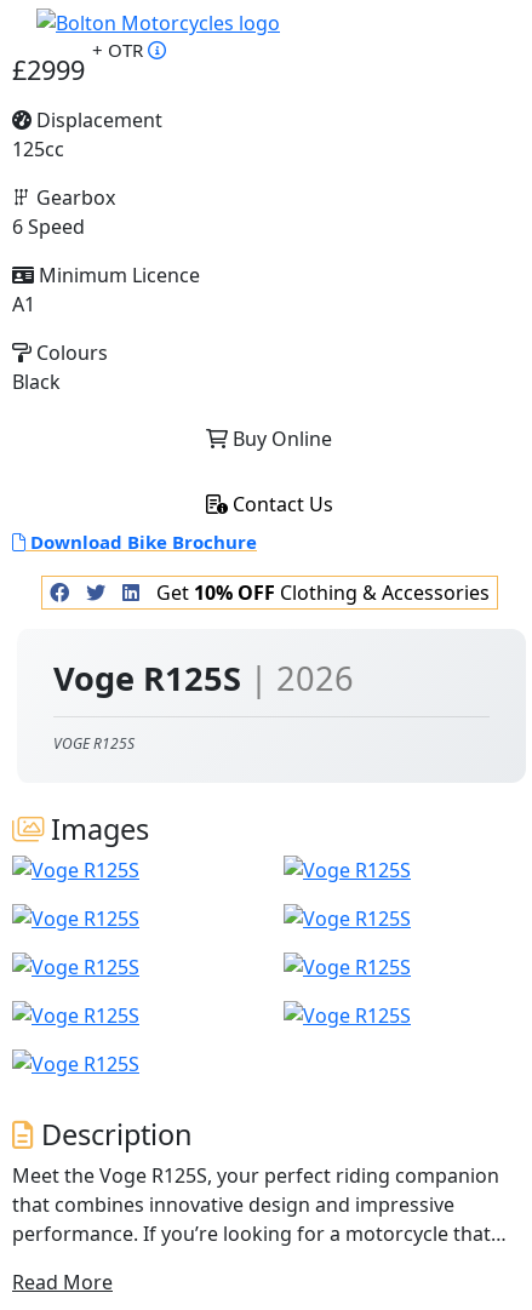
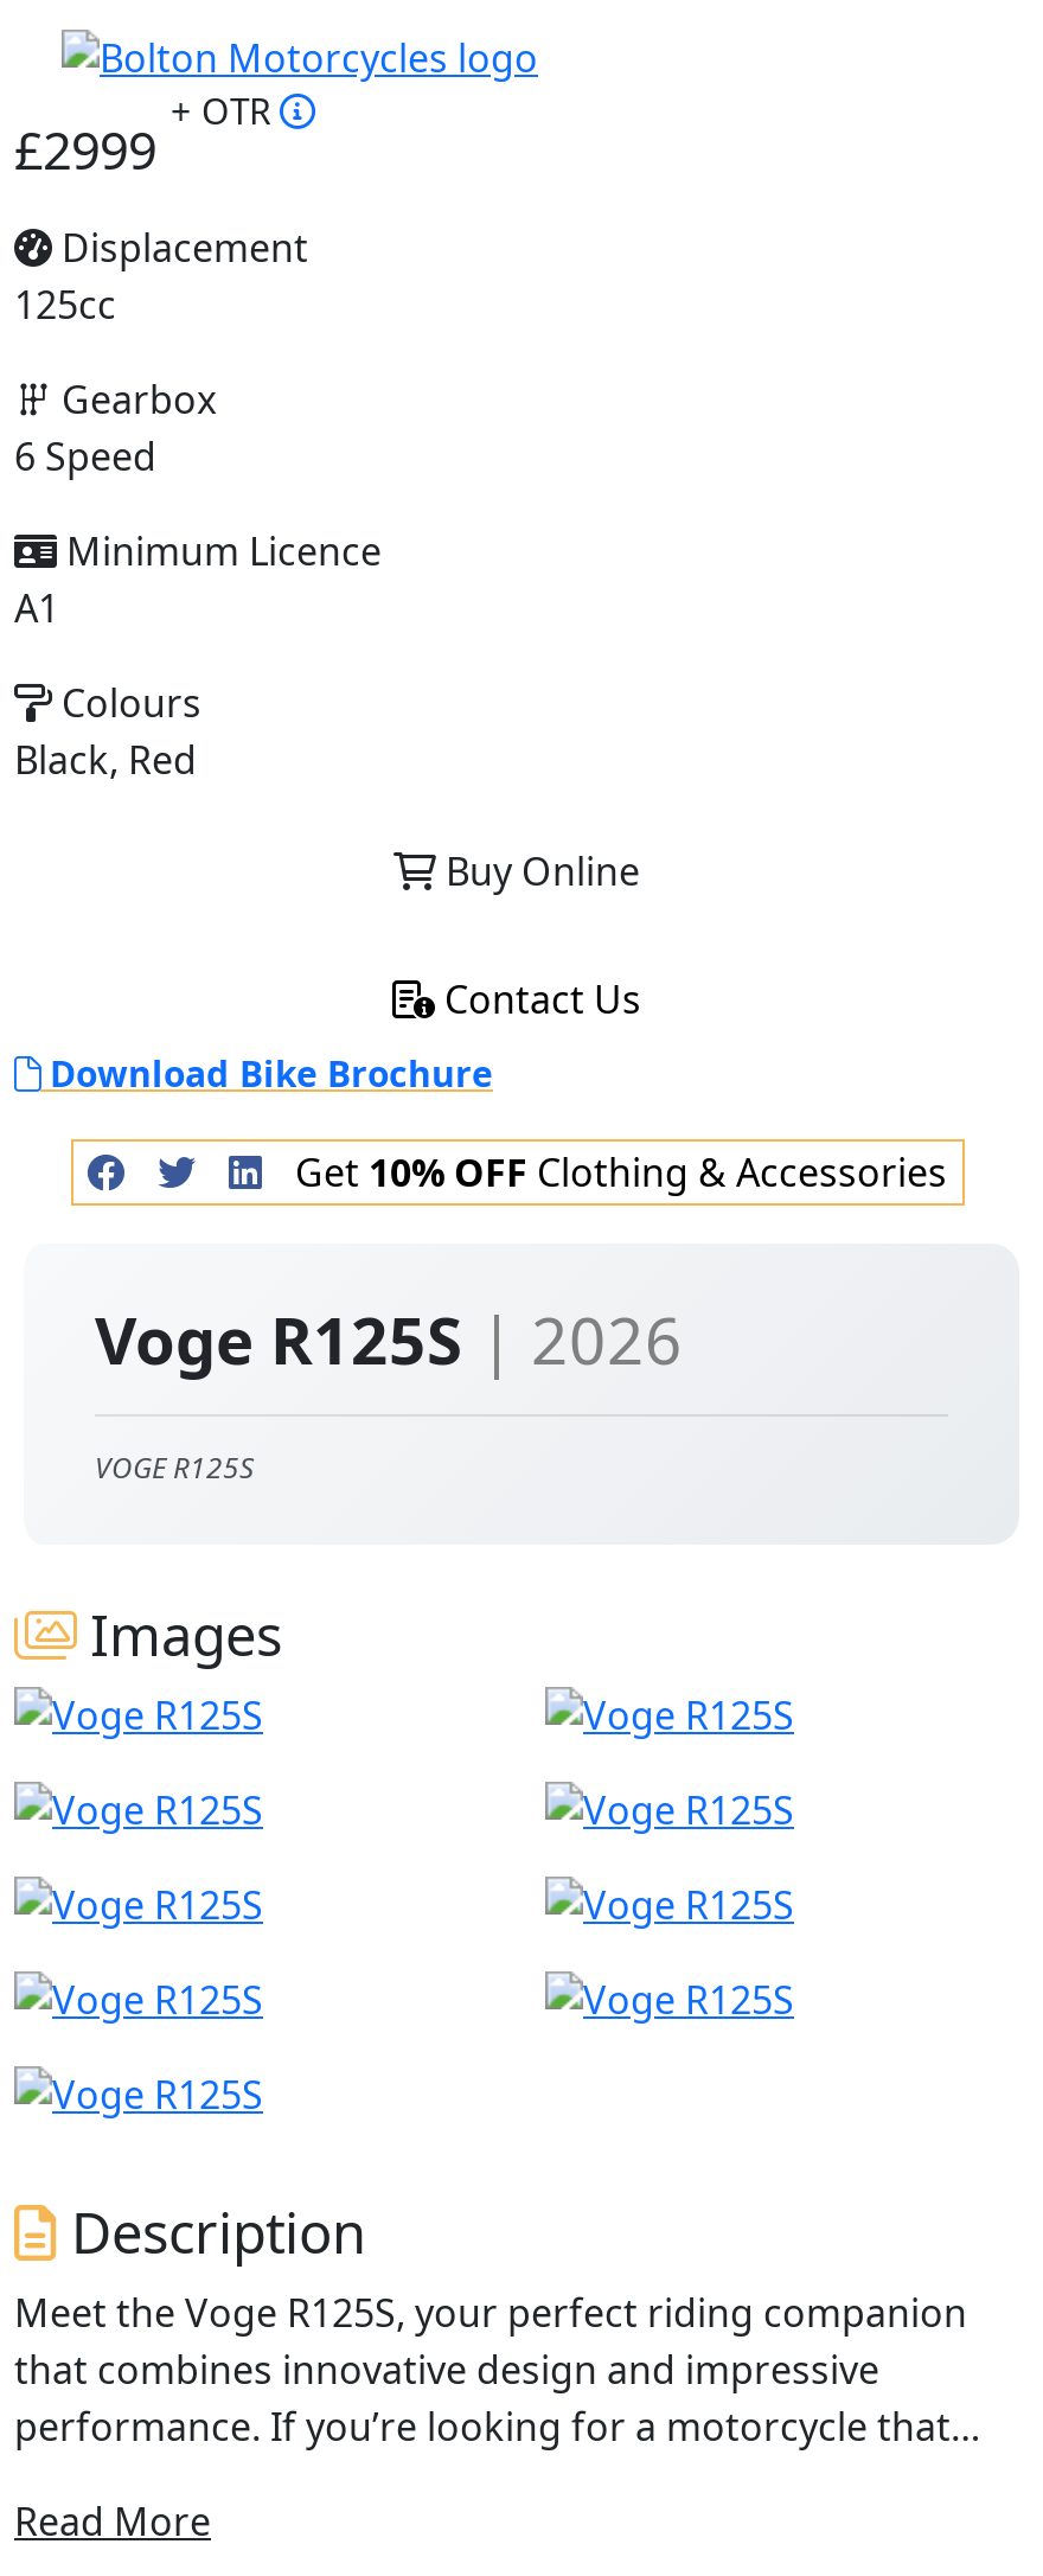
- Black
+ Black, Red
